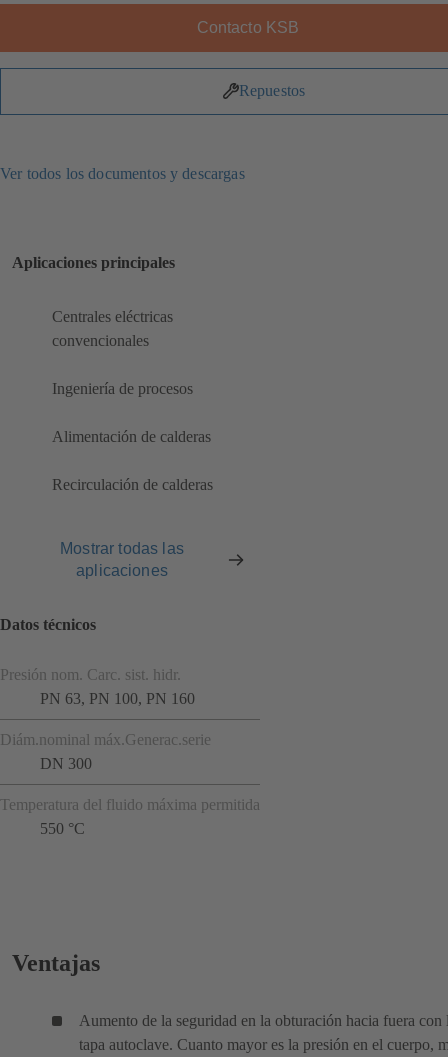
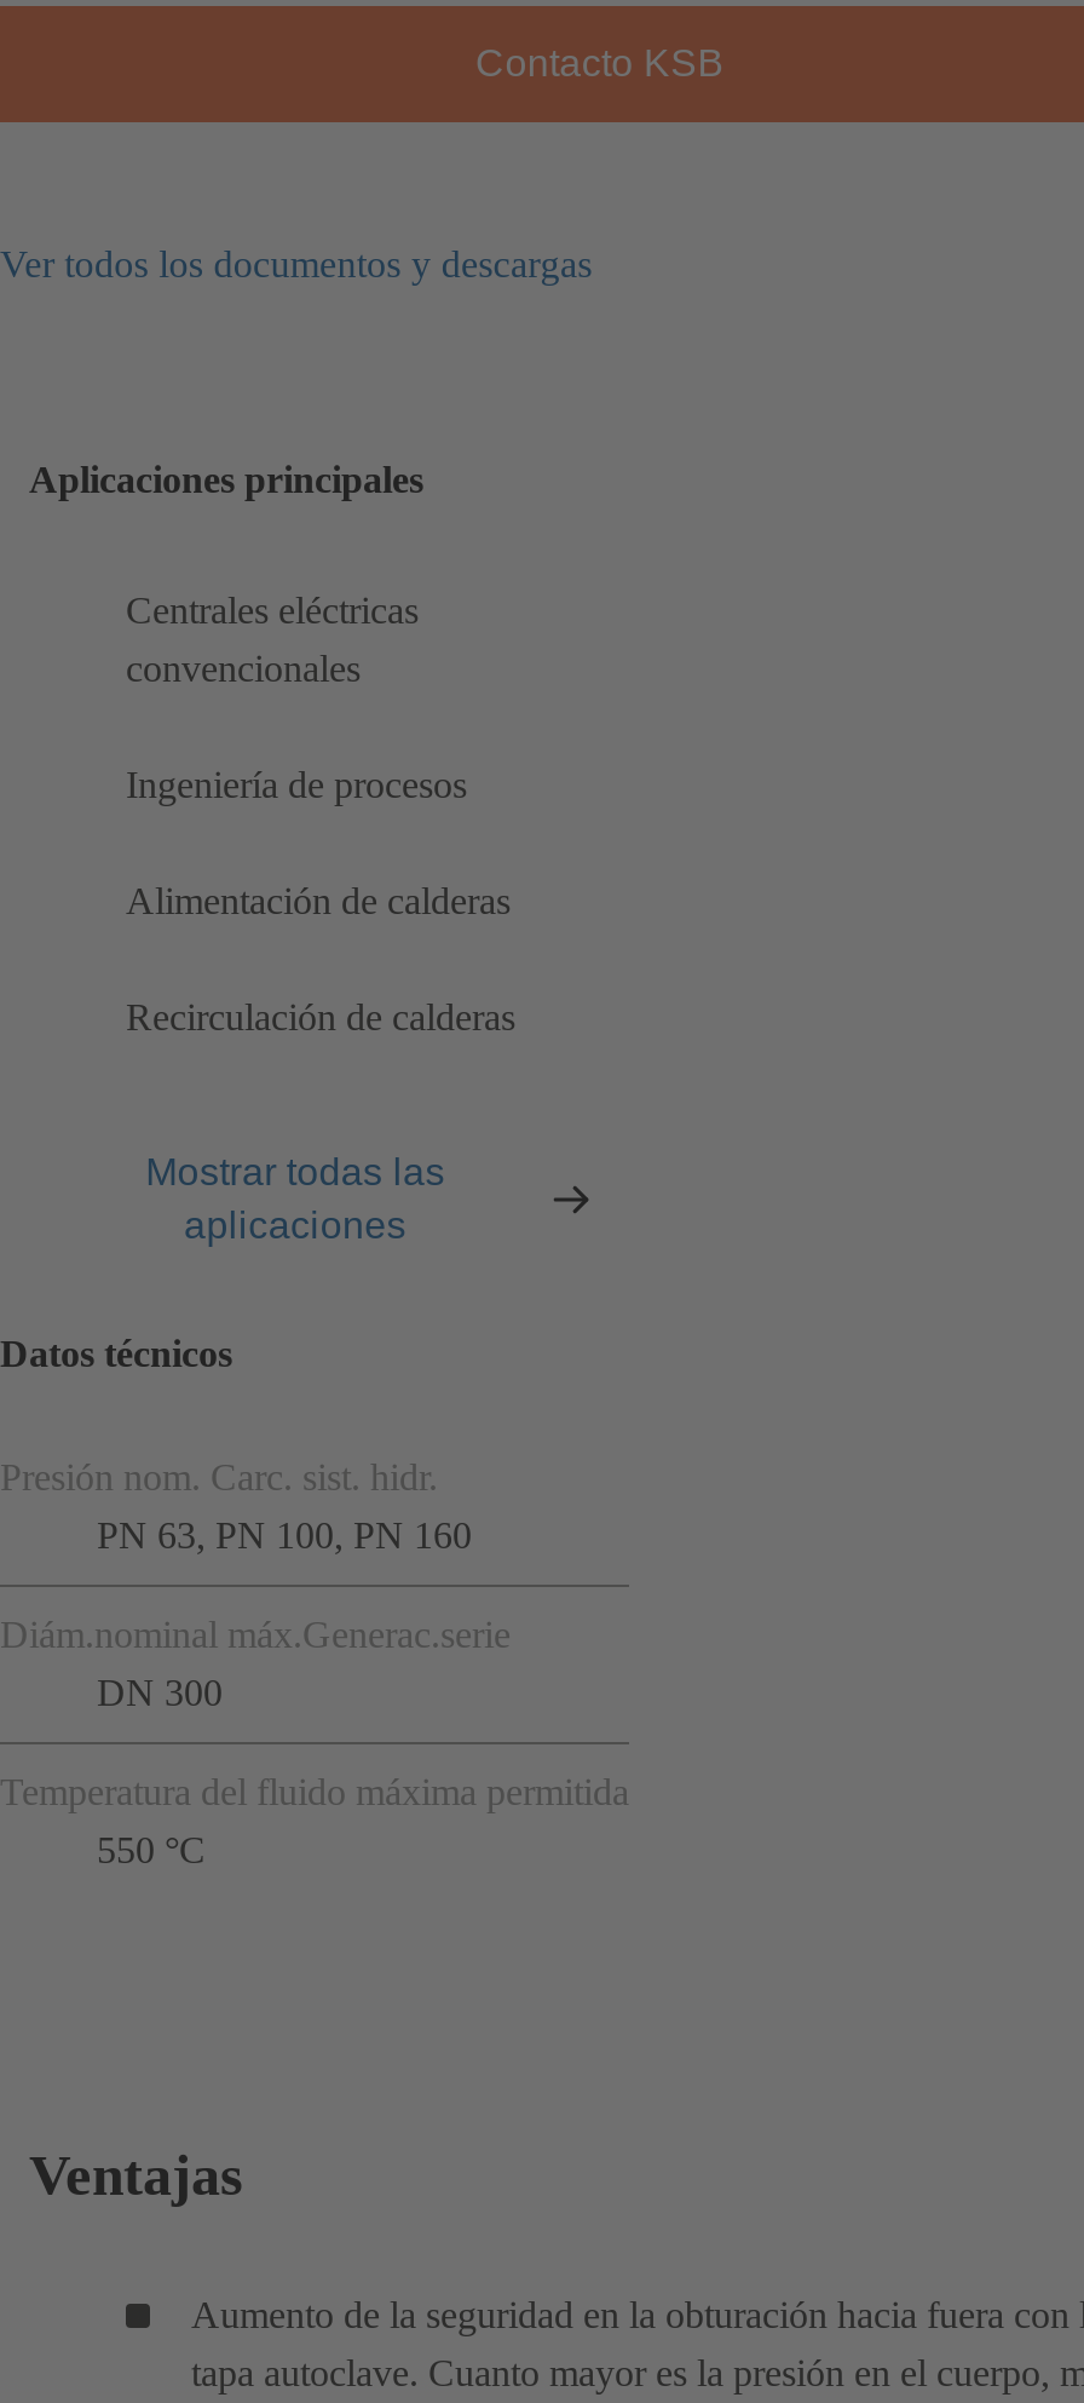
- Repuestos
